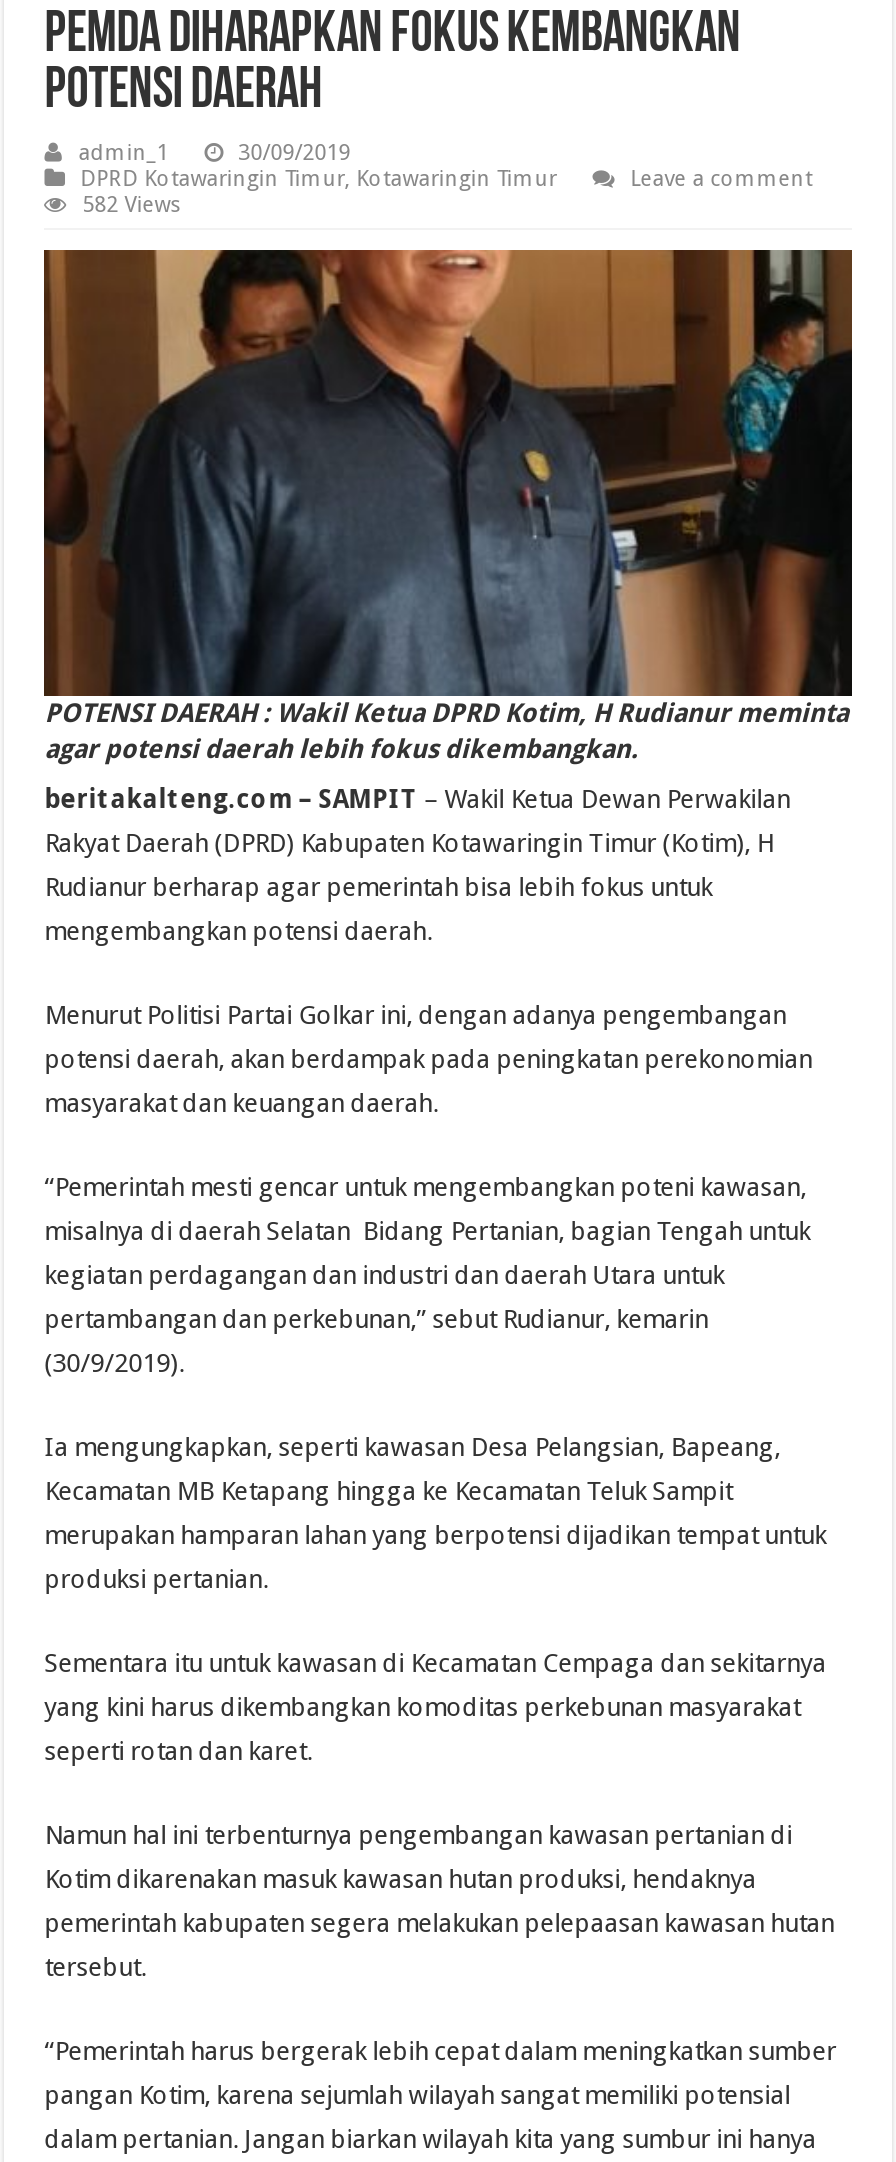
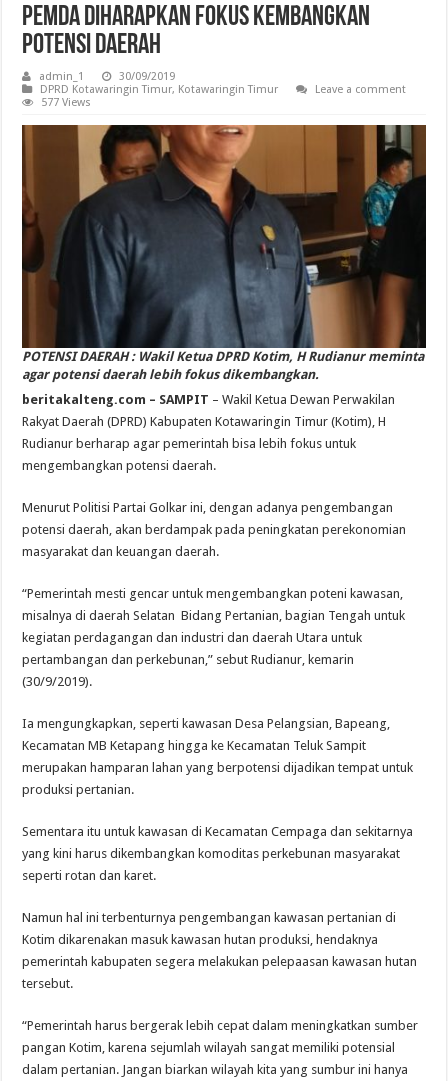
- 582 Views
+ 577 Views
